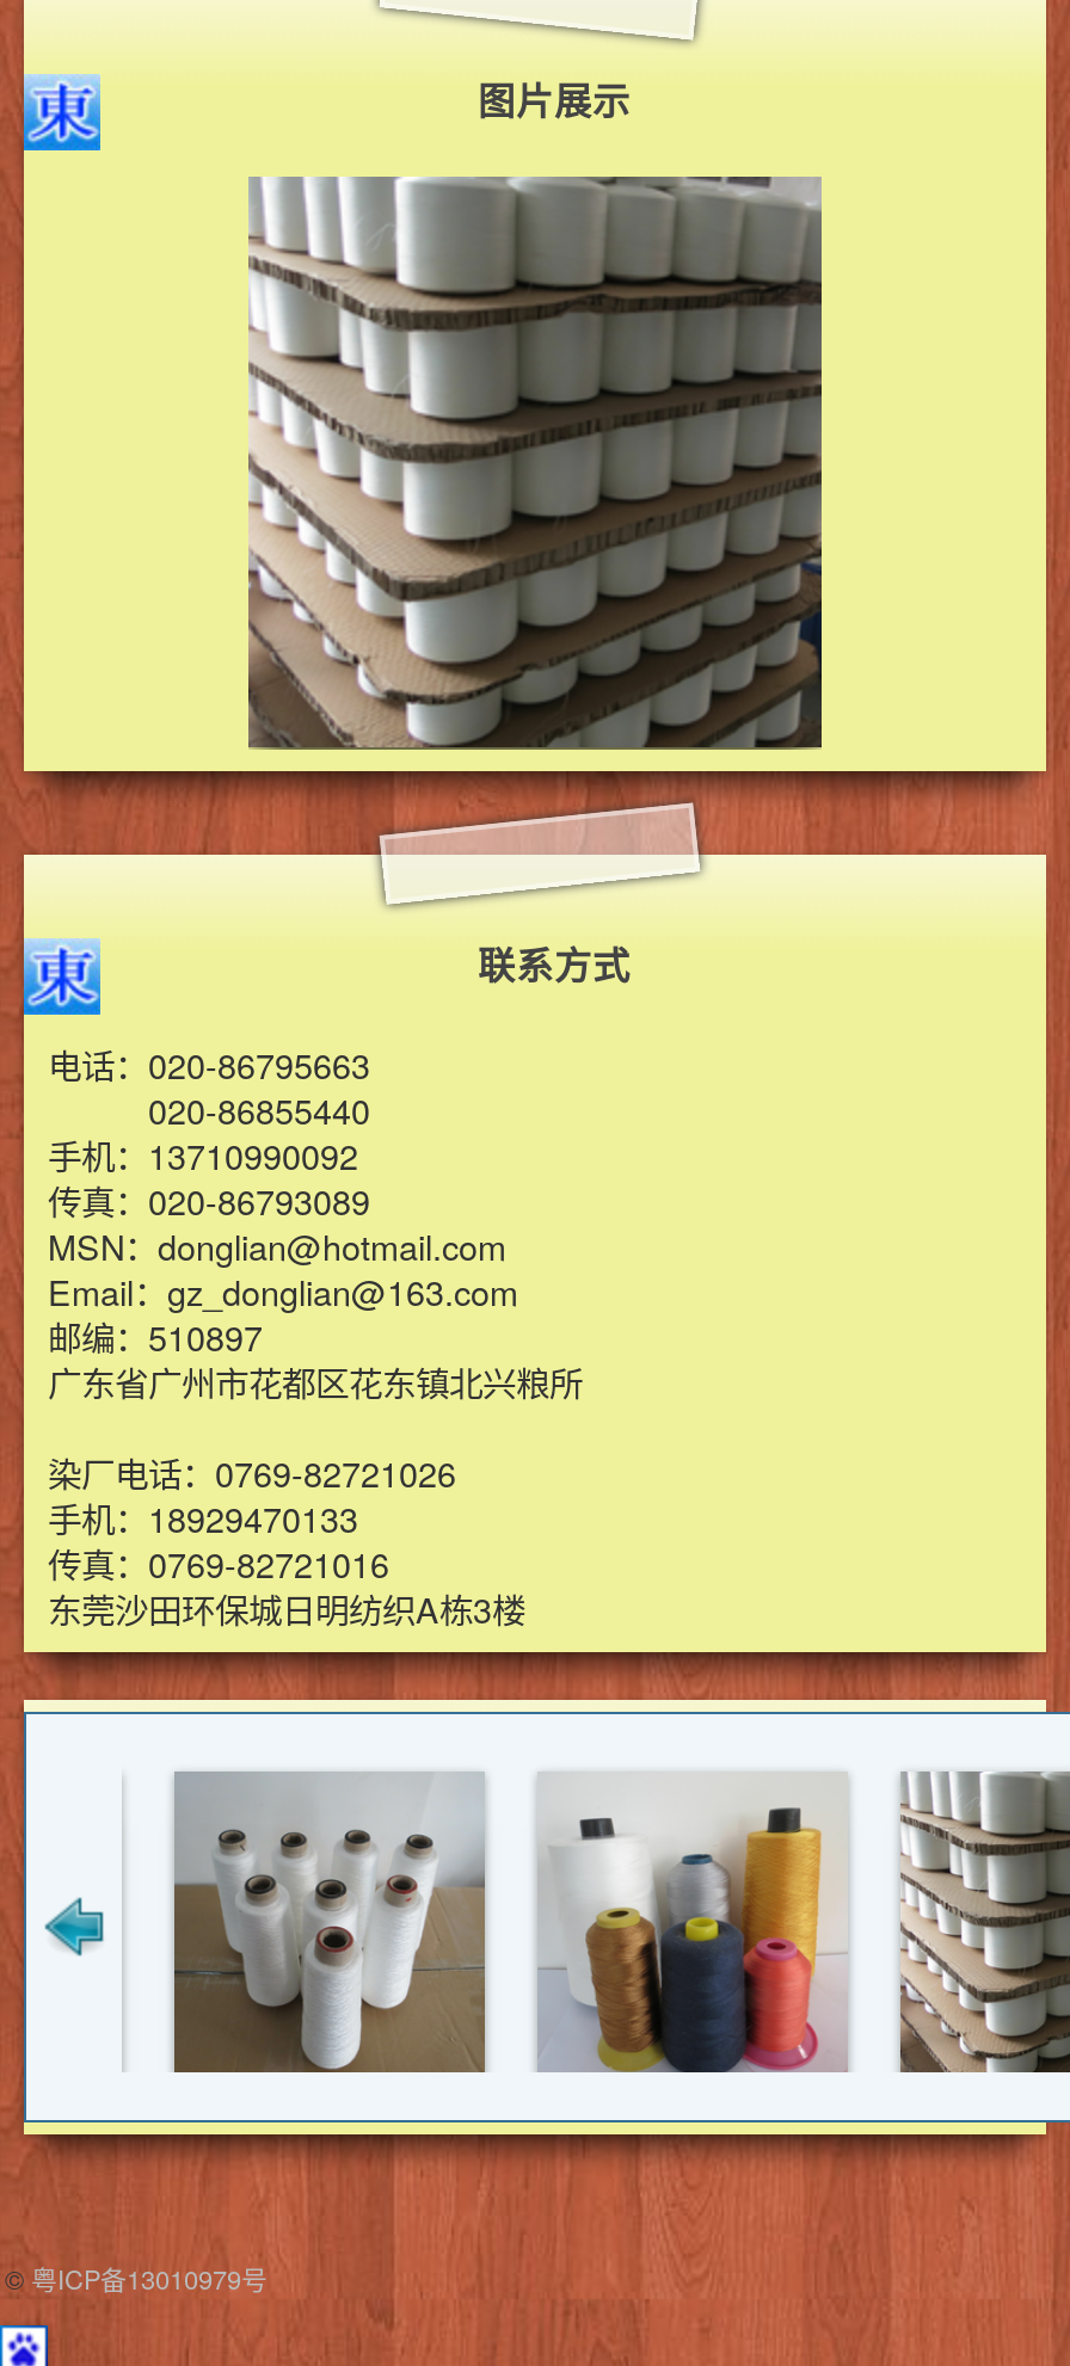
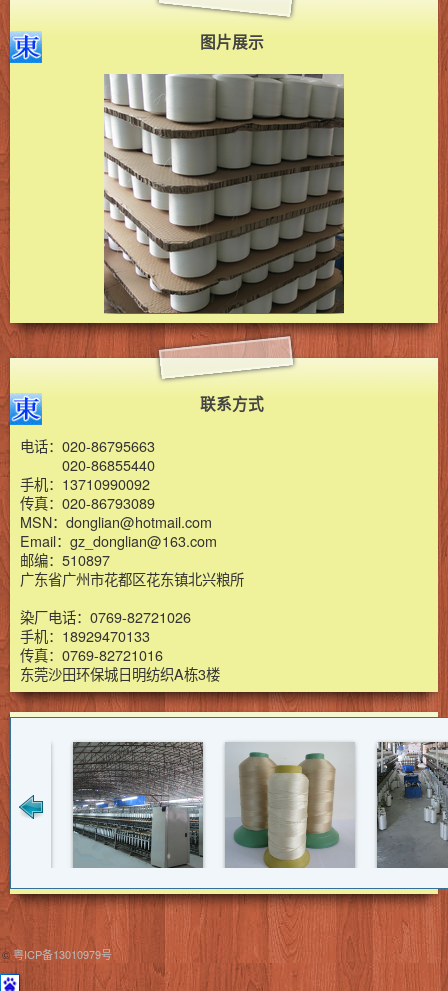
- [image]
+ [image]

- [image]
+ [image]

- [image]
+ [image]
